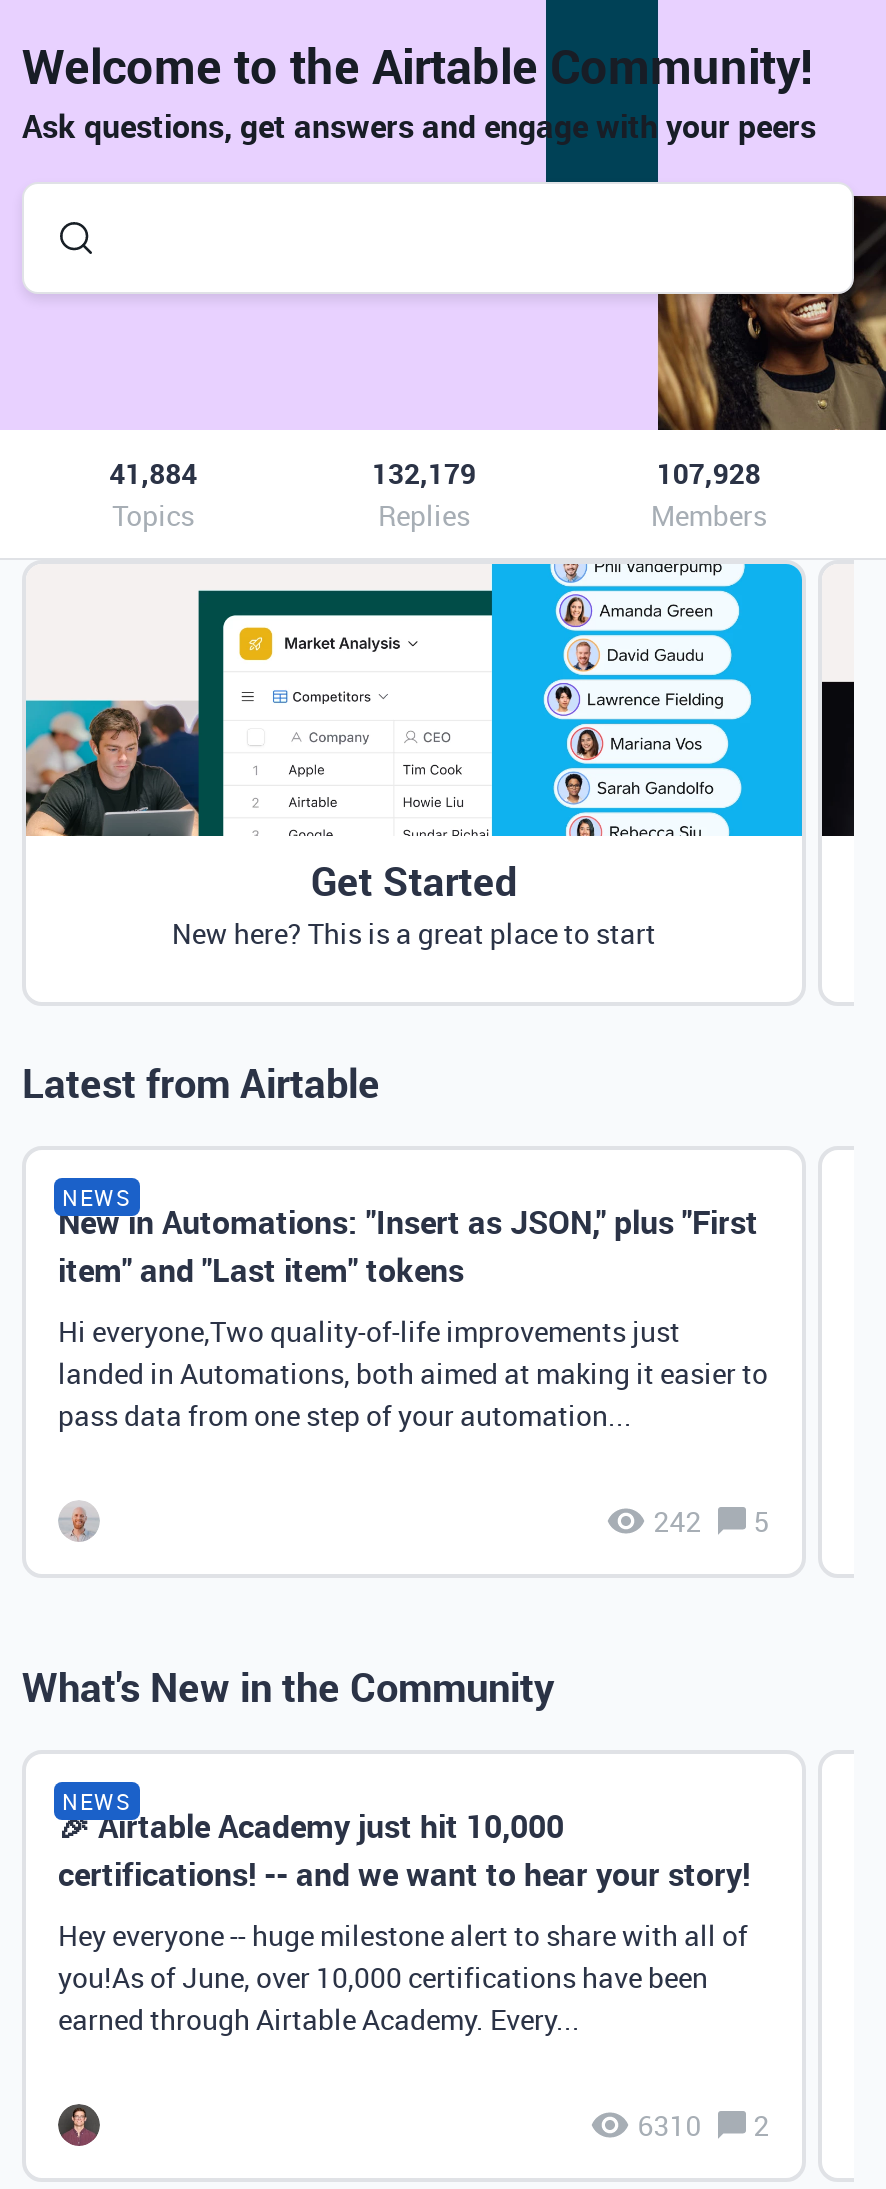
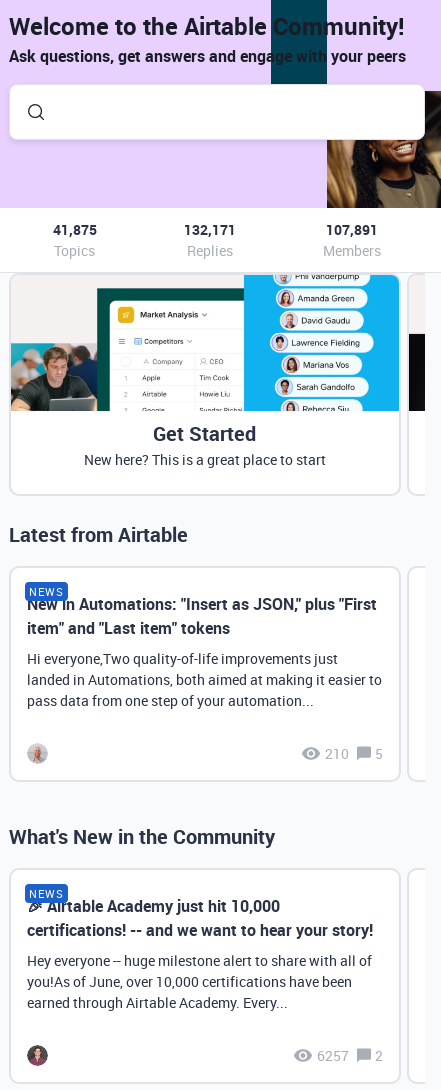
- 41,884
+ 41,875

- 132,179
+ 132,171

- 107,928
+ 107,891

- 242 5
+ 210 5

- 6310 2
+ 6257 2
